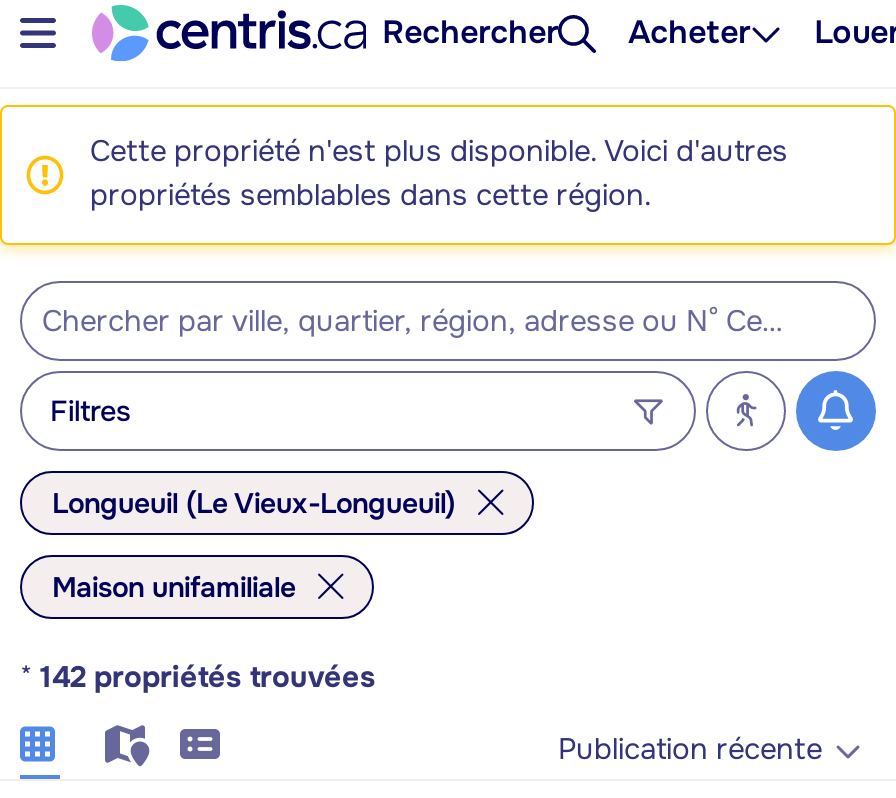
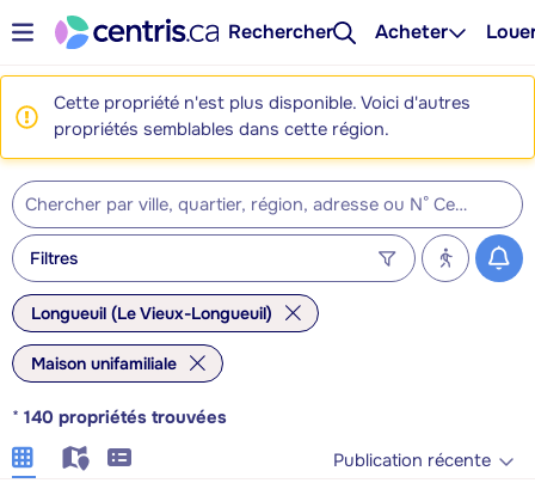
- * 142 propriétés trouvées
+ * 140 propriétés trouvées
